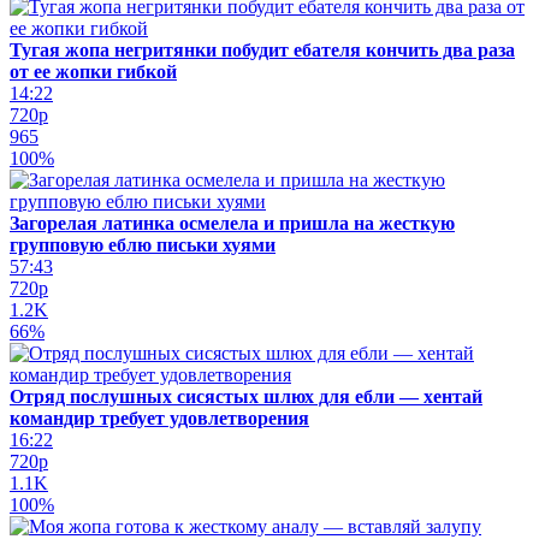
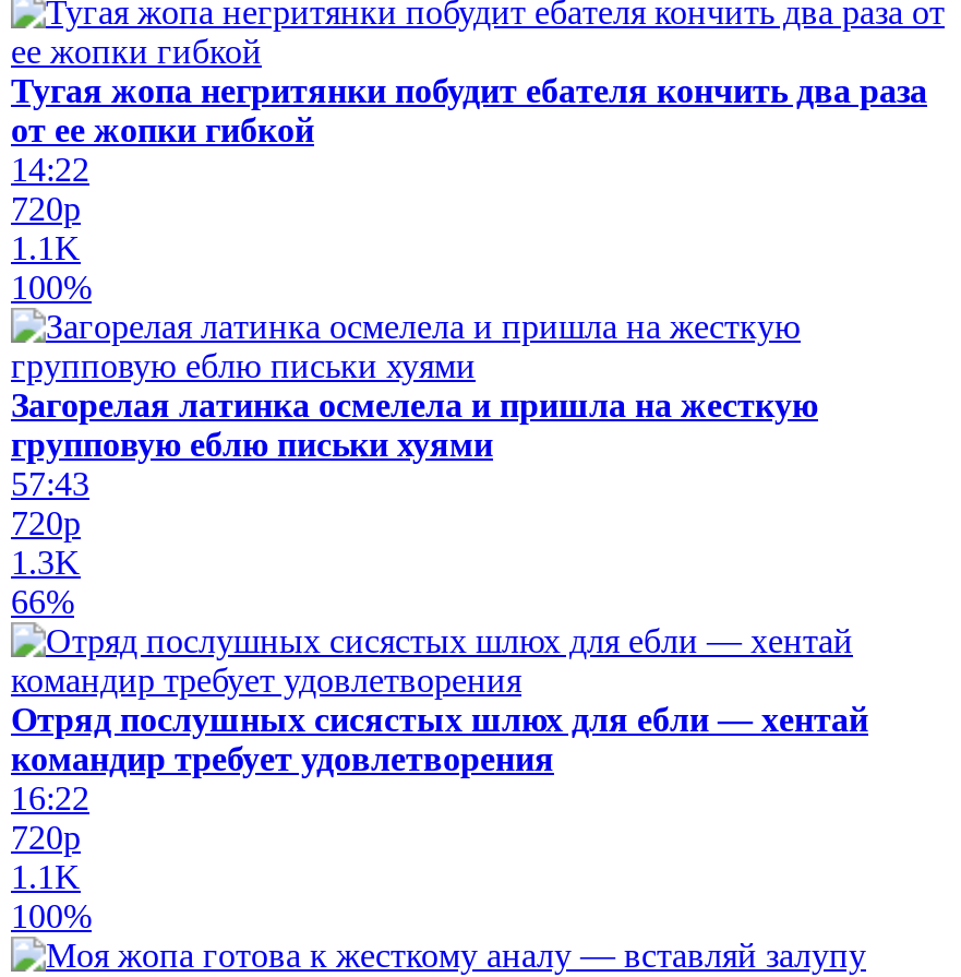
- 965
+ 1.1K

- 1.2K
+ 1.3K
